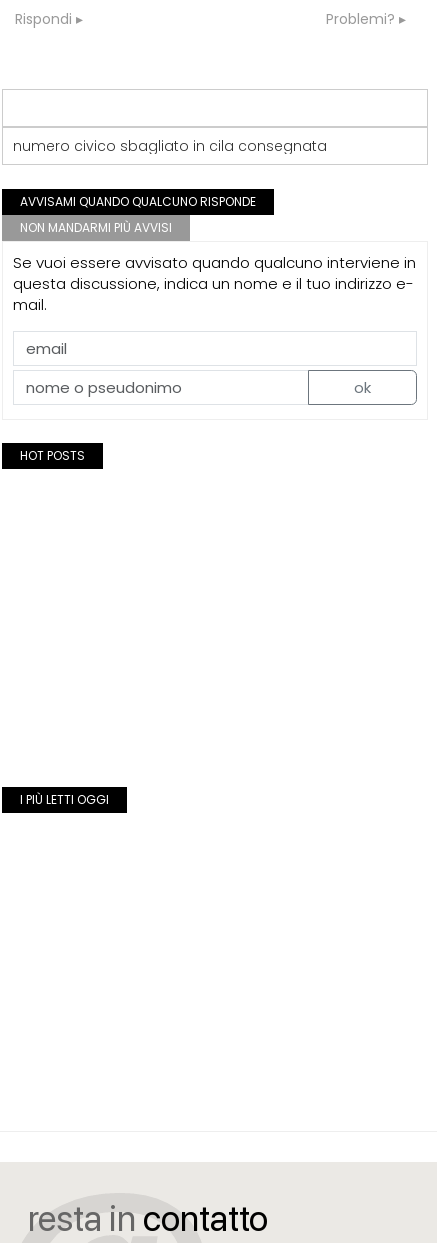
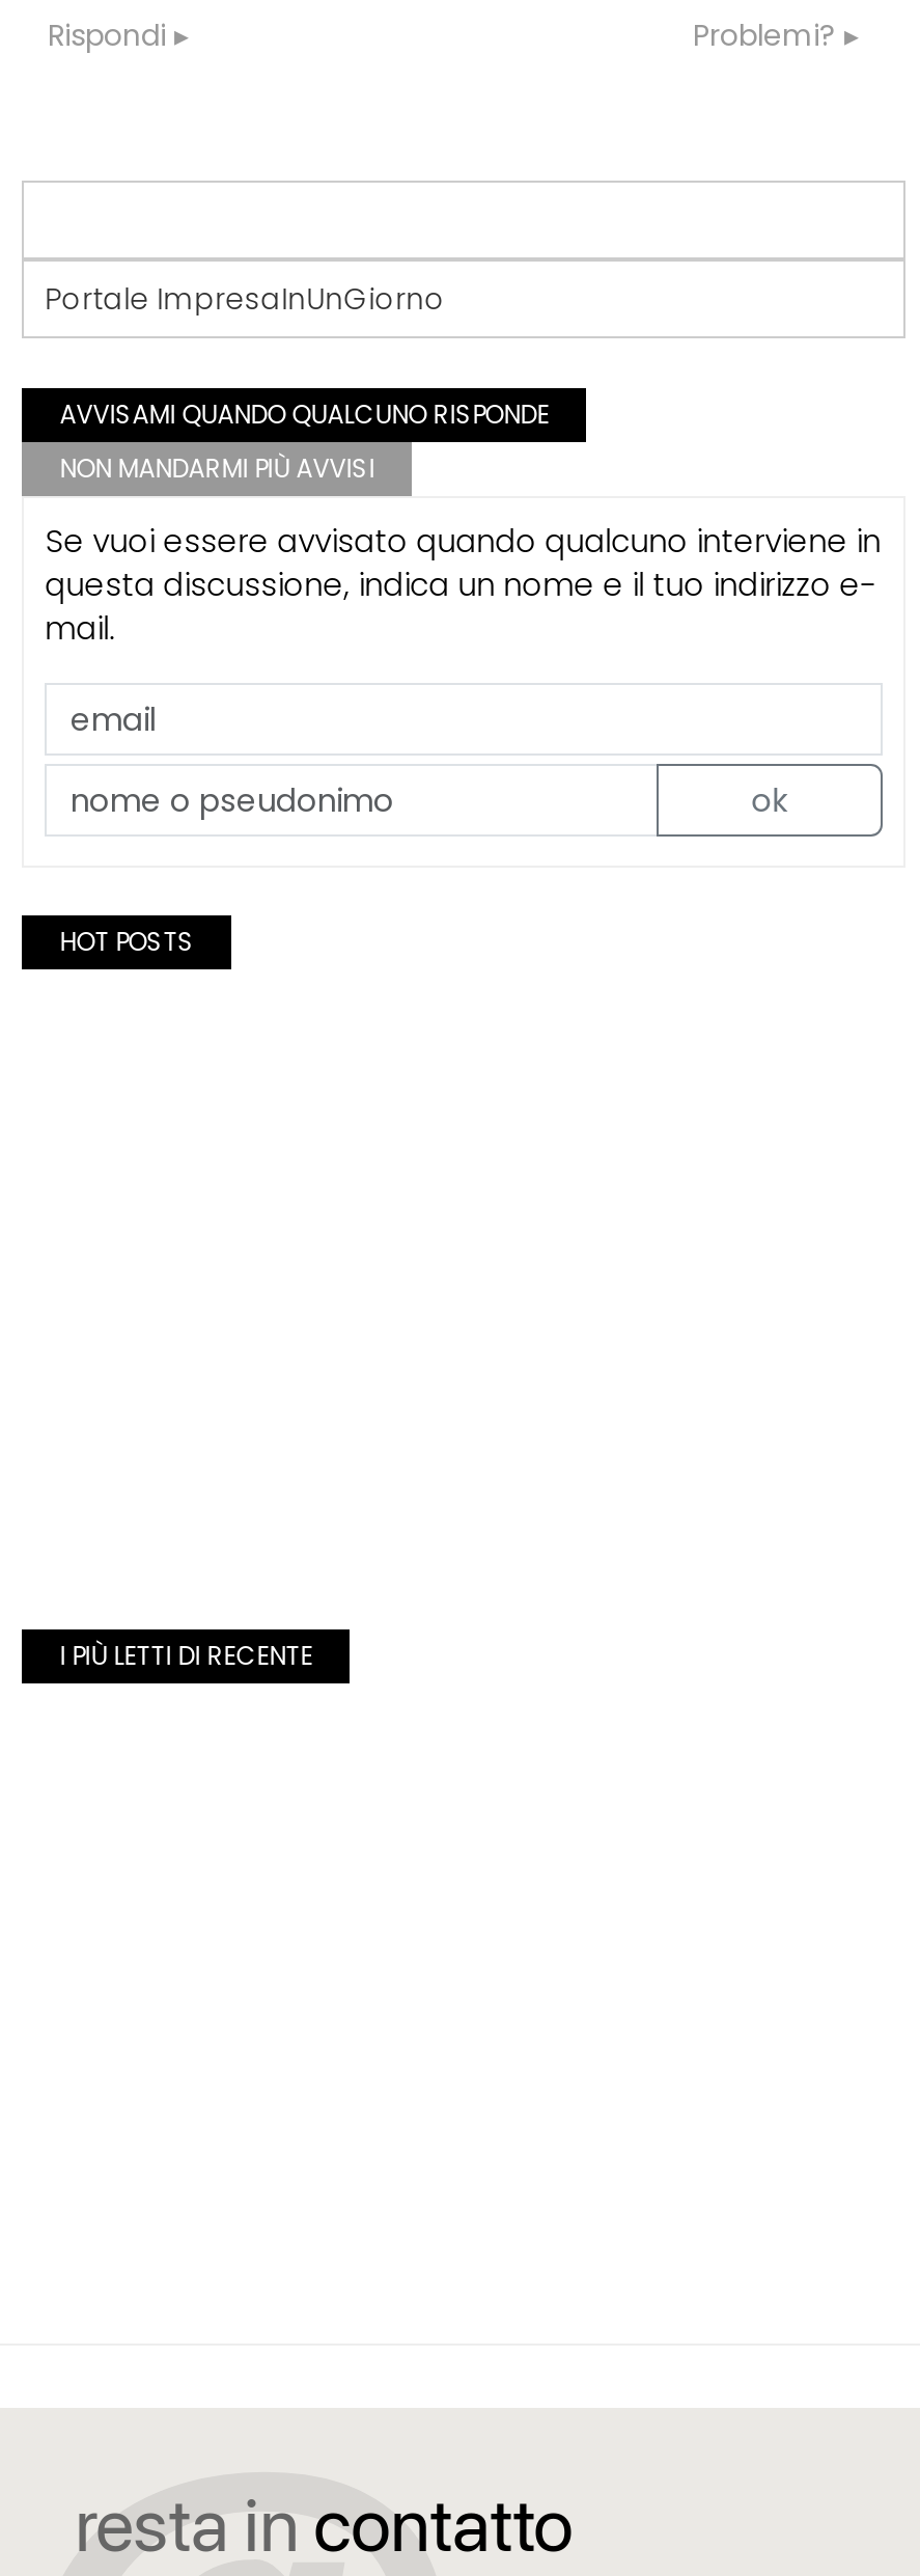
- numero civico sbagliato in cila consegnata
+ Portale ImpresaInUnGiorno

- I PIÙ LETTI OGGI
+ I PIÙ LETTI DI RECENTE
